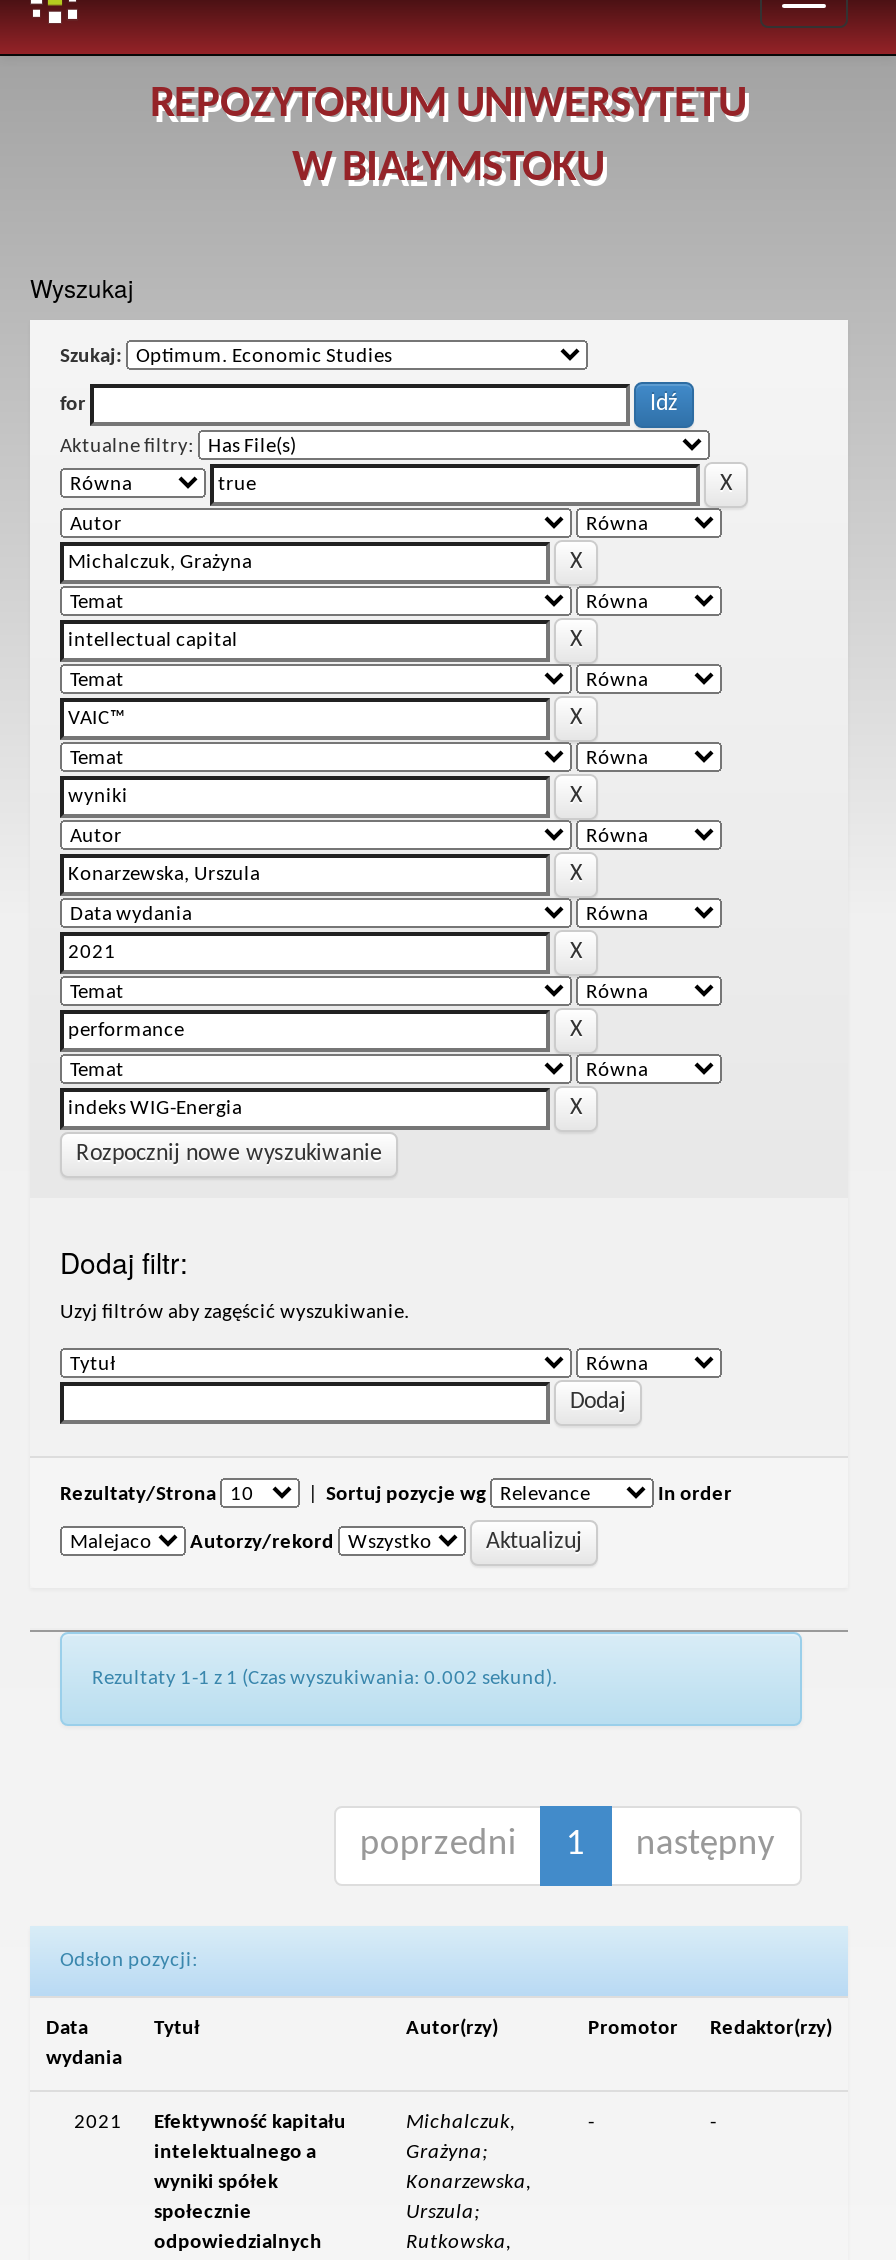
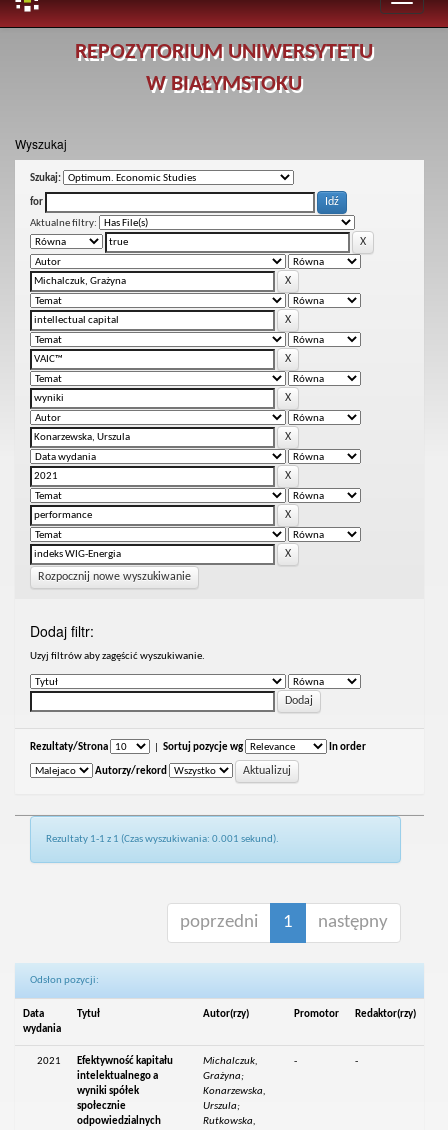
- Rezultaty 1-1 z 1 (Czas wyszukiwania: 0.002 sekund).
+ Rezultaty 1-1 z 1 (Czas wyszukiwania: 0.001 sekund).
